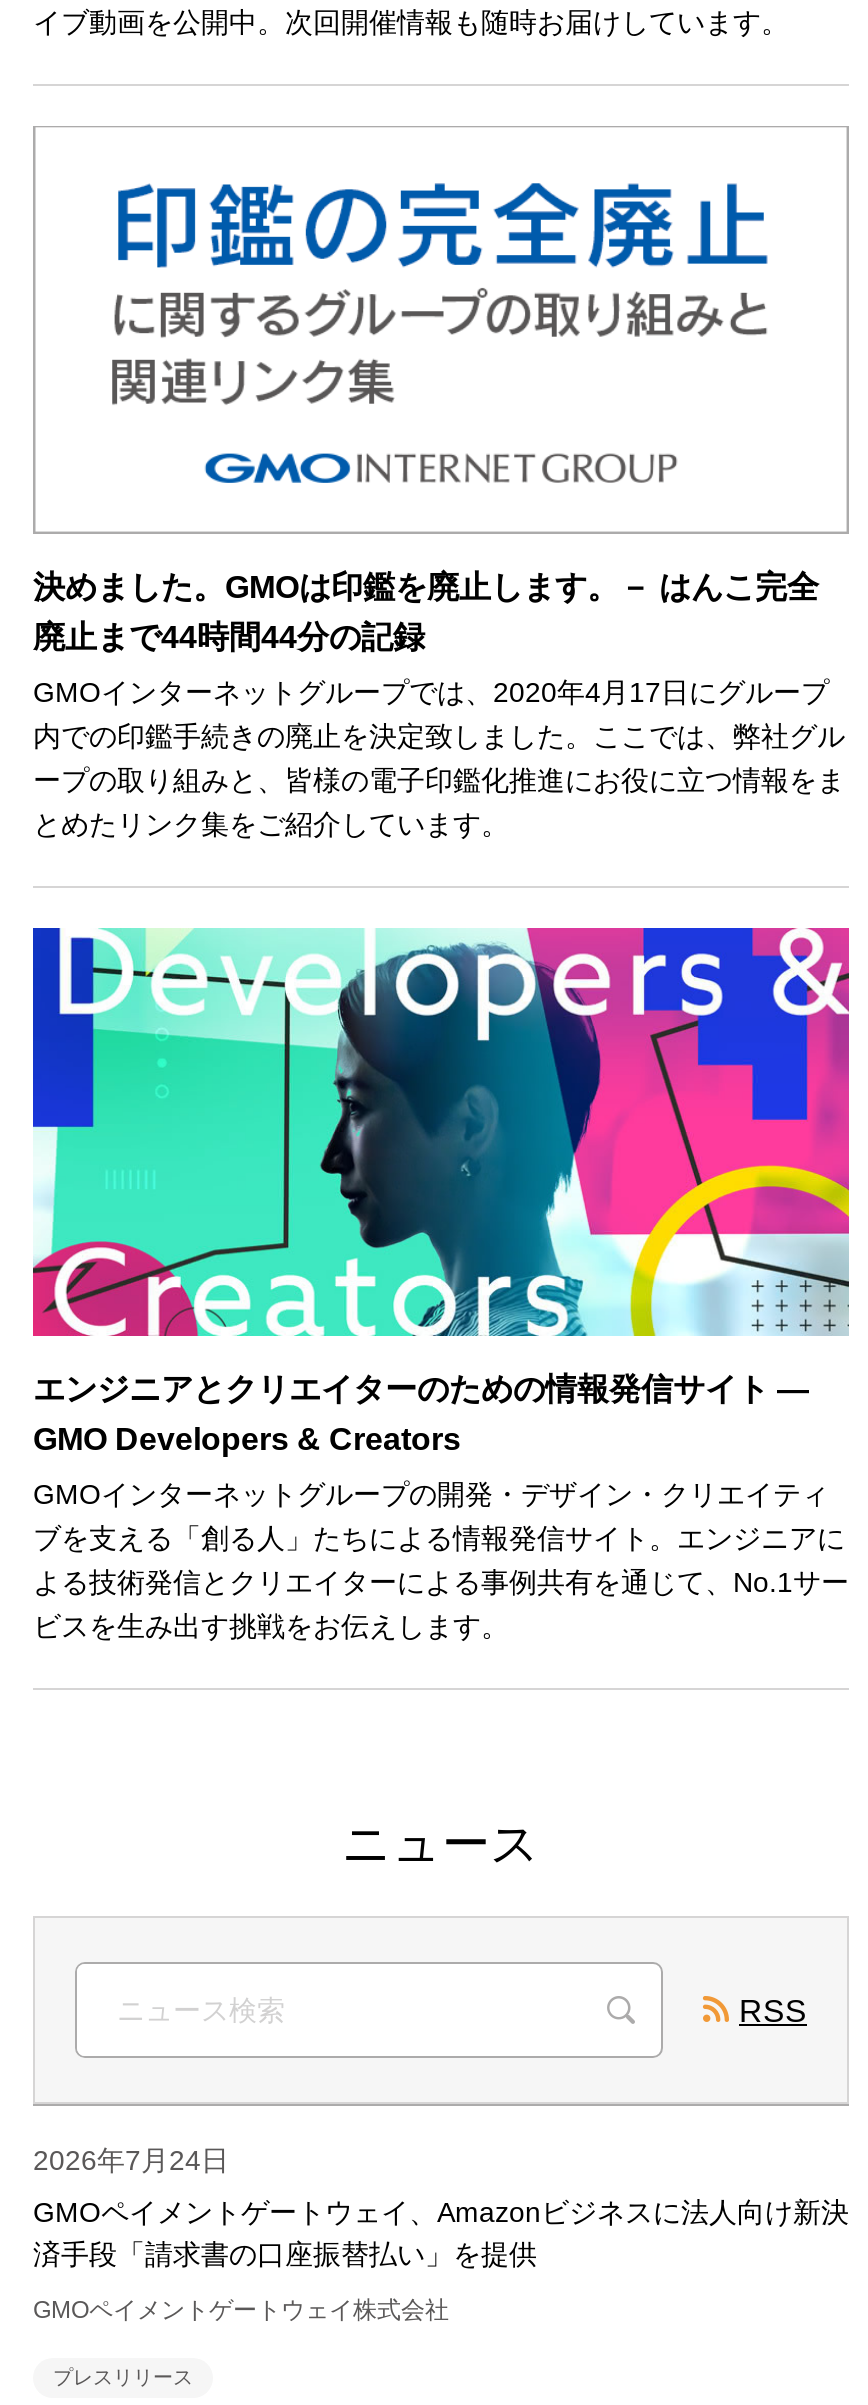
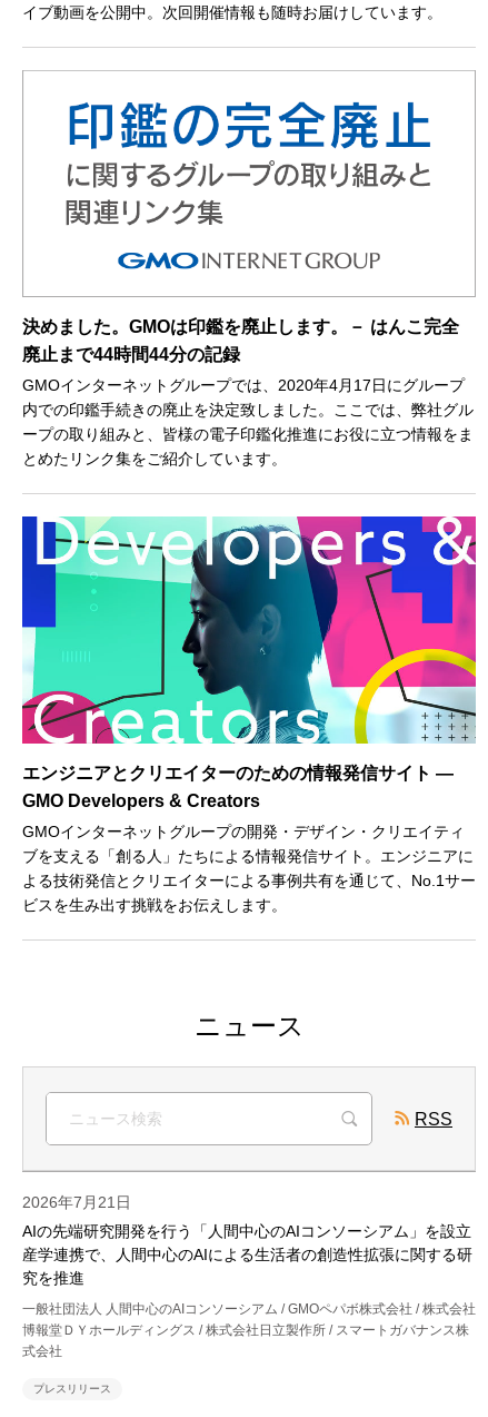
- 2026年7月24日
+ 2026年7月21日

- GMOペイメントゲートウェイ、Amazonビジネスに法人向け新決
- 済手段「請求書の口座振替払い」を提供
+ AIの先端研究開発を行う「人間中心のAIコンソーシアム」を設立
+ 産学連携で、人間中心のAIによる生活者の創造性拡張に関する研
+ 究を推進

- GMOペイメントゲートウェイ株式会社
+ 一般社団法人 人間中心のAIコンソーシアム / GMOペパボ株式会社 / 株式会社
+ 博報堂ＤＹホールディングス / 株式会社日立製作所 / スマートガバナンス株
+ 式会社
